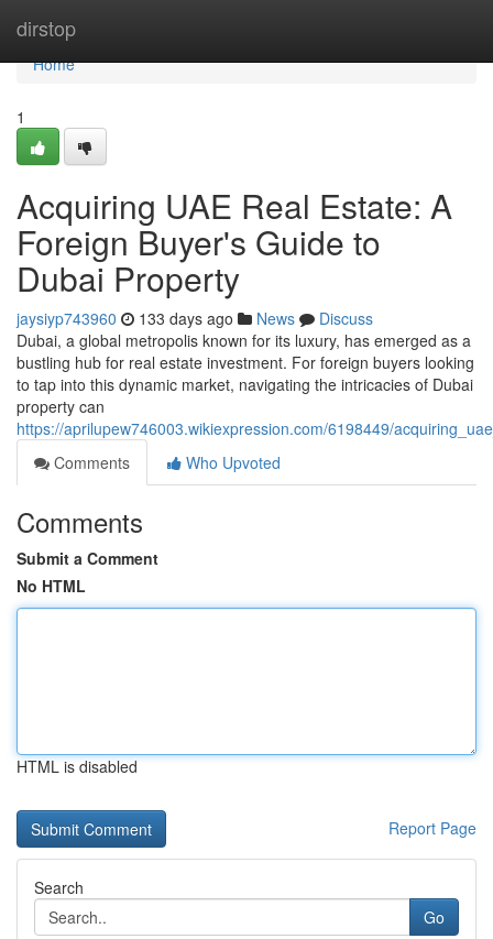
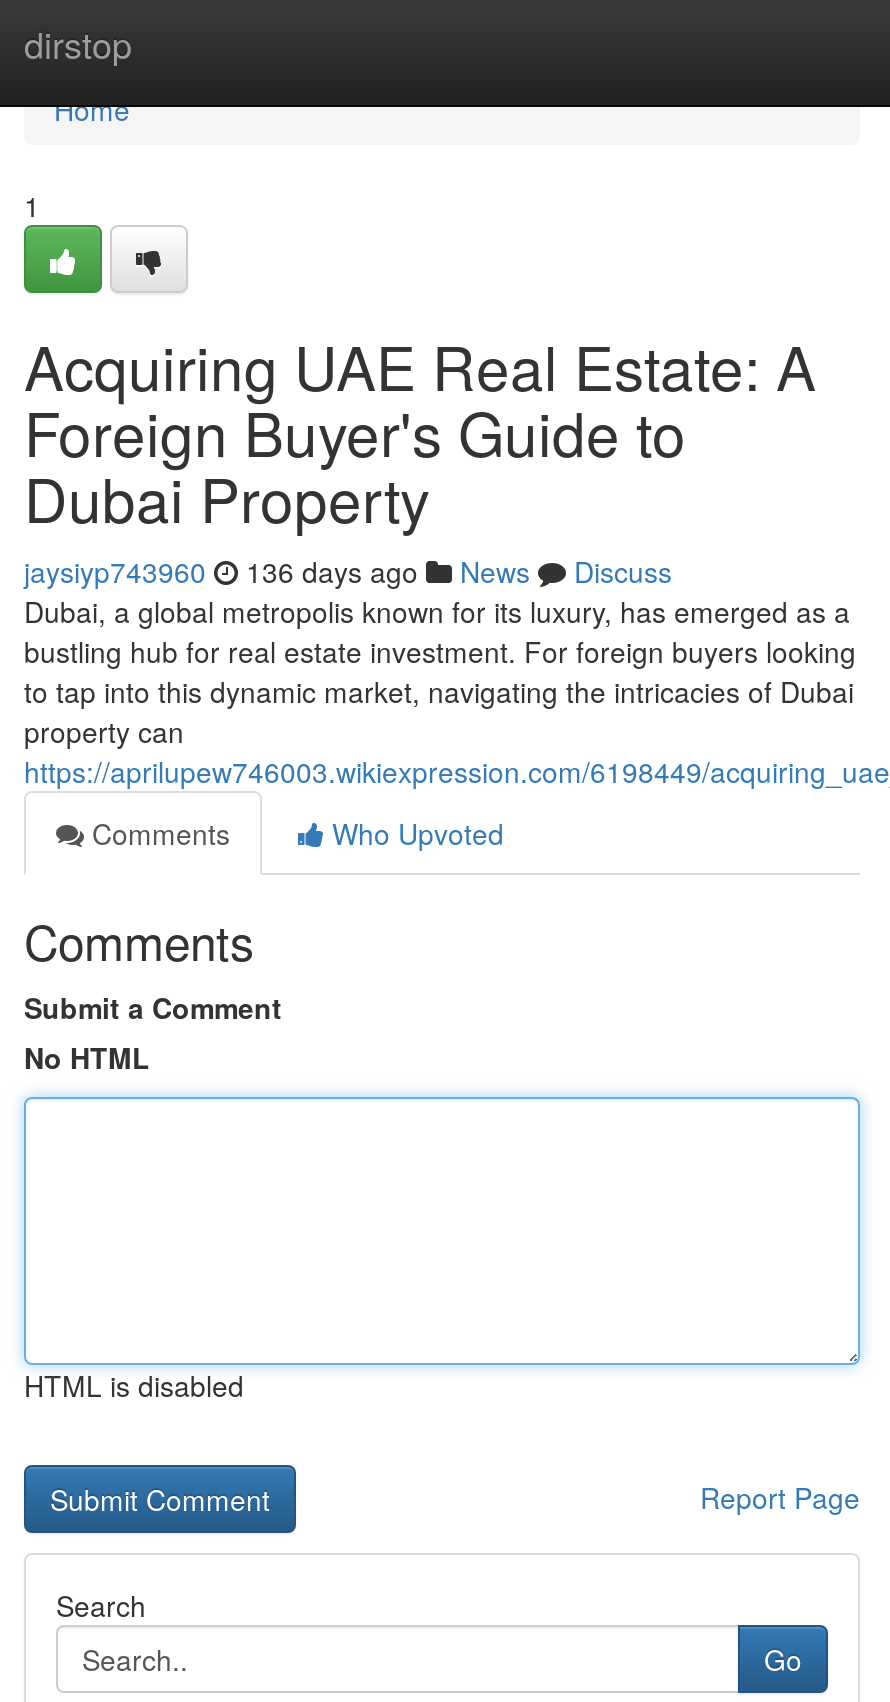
- jaysiyp743960 133 days ago News Discuss
+ jaysiyp743960 136 days ago News Discuss
